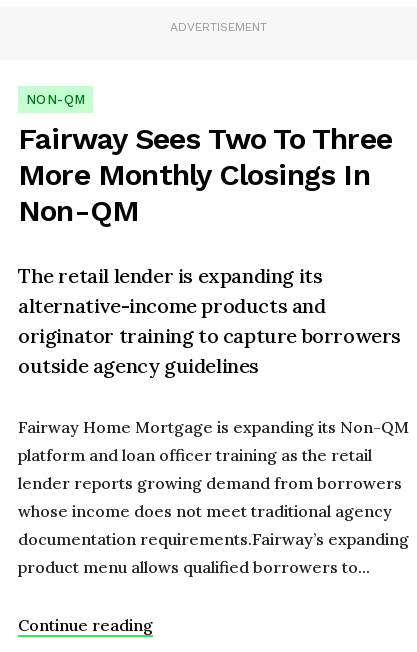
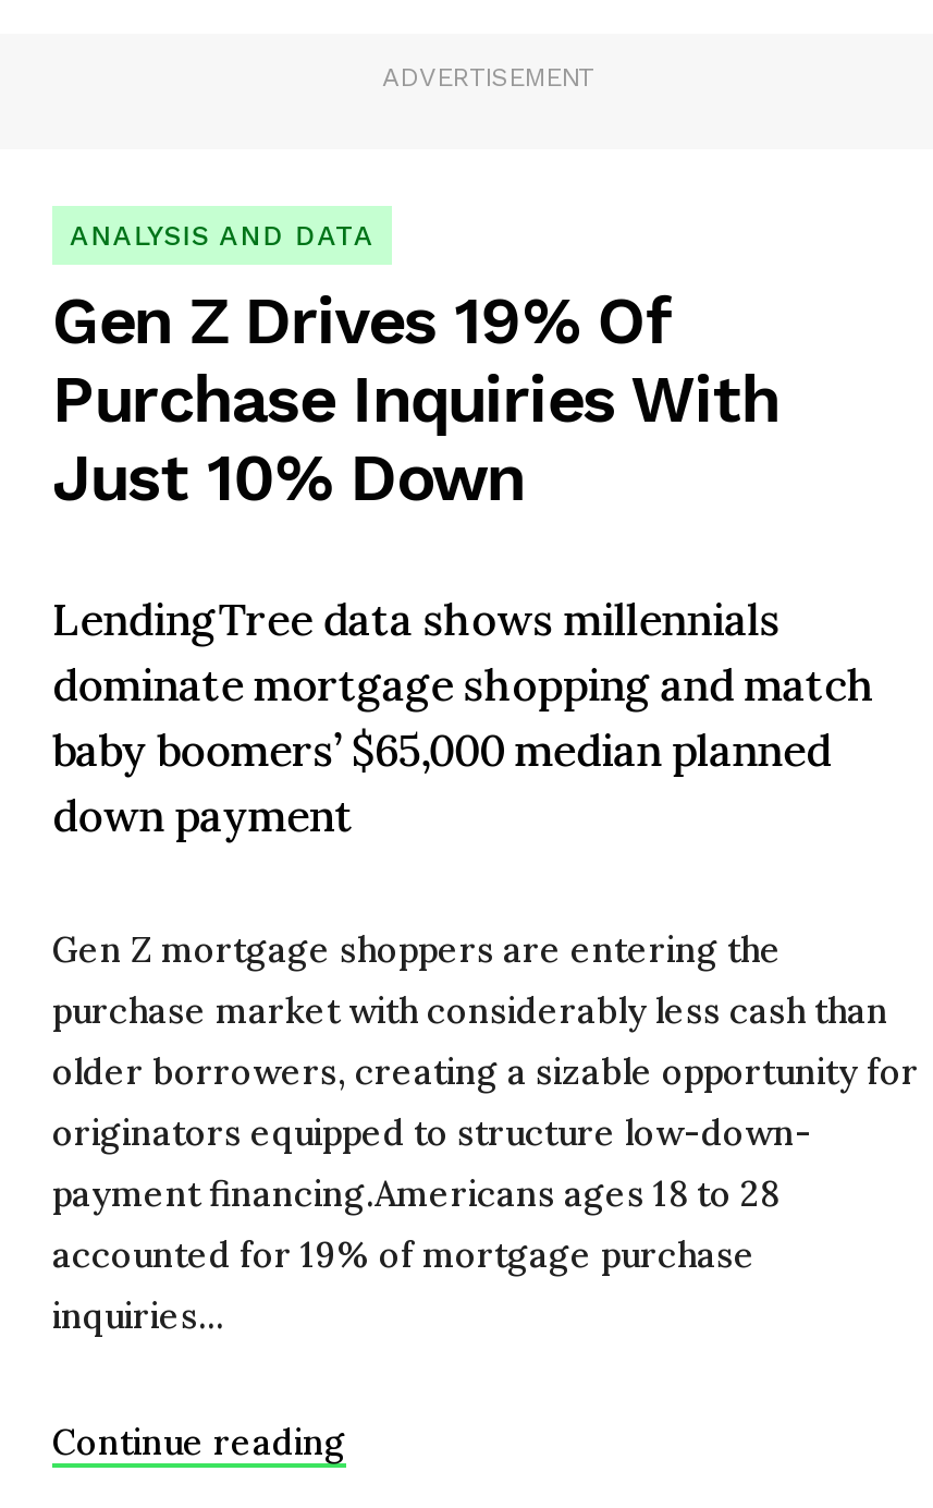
- NON-QM
- Fairway Sees Two To Three
- More Monthly Closings In
- Non-QM
+ ANALYSIS AND DATA
+ Gen Z Drives 19% Of
+ Purchase Inquiries With
+ Just 10% Down

- The retail lender is expanding its
- alternative-income products and
- originator training to capture borrowers
- outside agency guidelines
+ LendingTree data shows millennials
+ dominate mortgage shopping and match
+ baby boomers’ $65,000 median planned
+ down payment

- Fairway Home Mortgage is expanding its Non-QM
- platform and loan officer training as the retail
- lender reports growing demand from borrowers
- whose income does not meet traditional agency
- documentation requirements.Fairway’s expanding
- product menu allows qualified borrowers to...
+ Gen Z mortgage shoppers are entering the
+ purchase market with considerably less cash than
+ older borrowers, creating a sizable opportunity for
+ originators equipped to structure low-down-
+ payment financing.Americans ages 18 to 28
+ accounted for 19% of mortgage purchase
+ inquiries...
